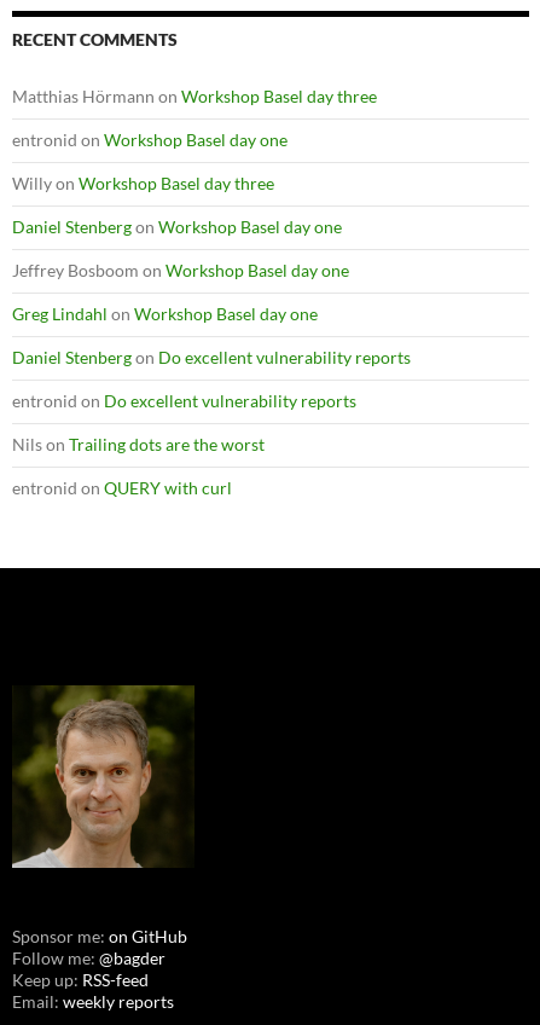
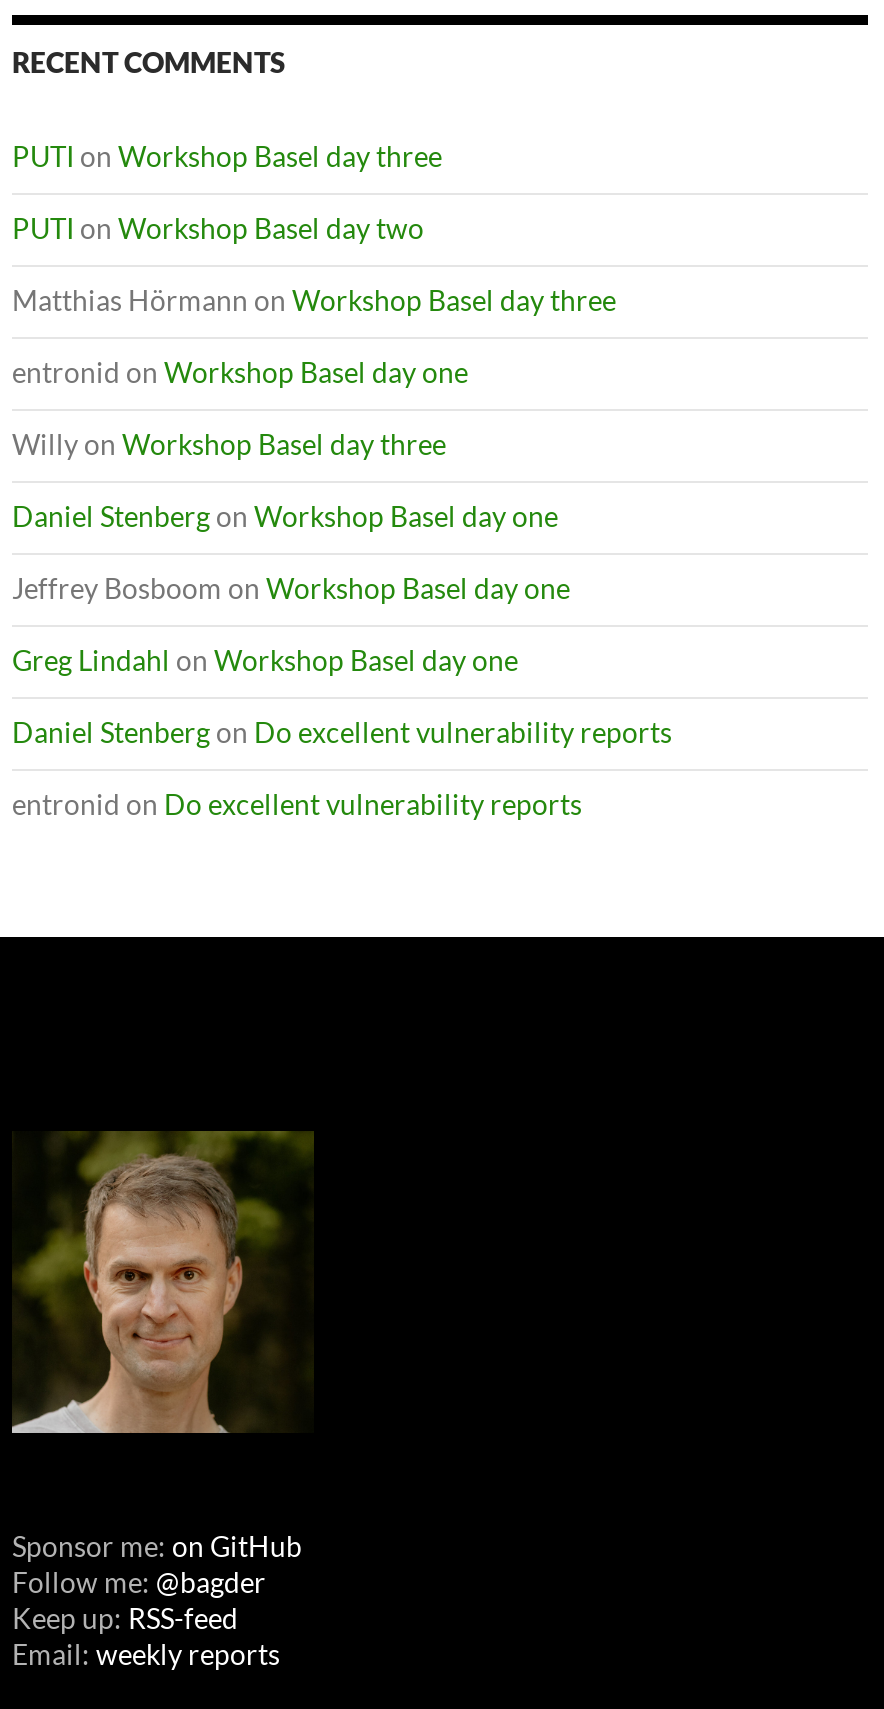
+ PUTI on Workshop Basel day three
+ PUTI on Workshop Basel day two

moved down: Matthias Hörmann on Workshop Basel day three | entronid on Workshop Basel day one | Willy on Workshop Basel day three | Daniel Stenberg on Workshop Basel day one | Jeffrey Bosboom on Workshop Basel day one | Greg Lindahl on Workshop Basel day one | Daniel Stenberg on Do excellent vulnerability reports | entronid on Do excellent vulnerability reports

- Nils on Trailing dots are the worst
- entronid on QUERY with curl
